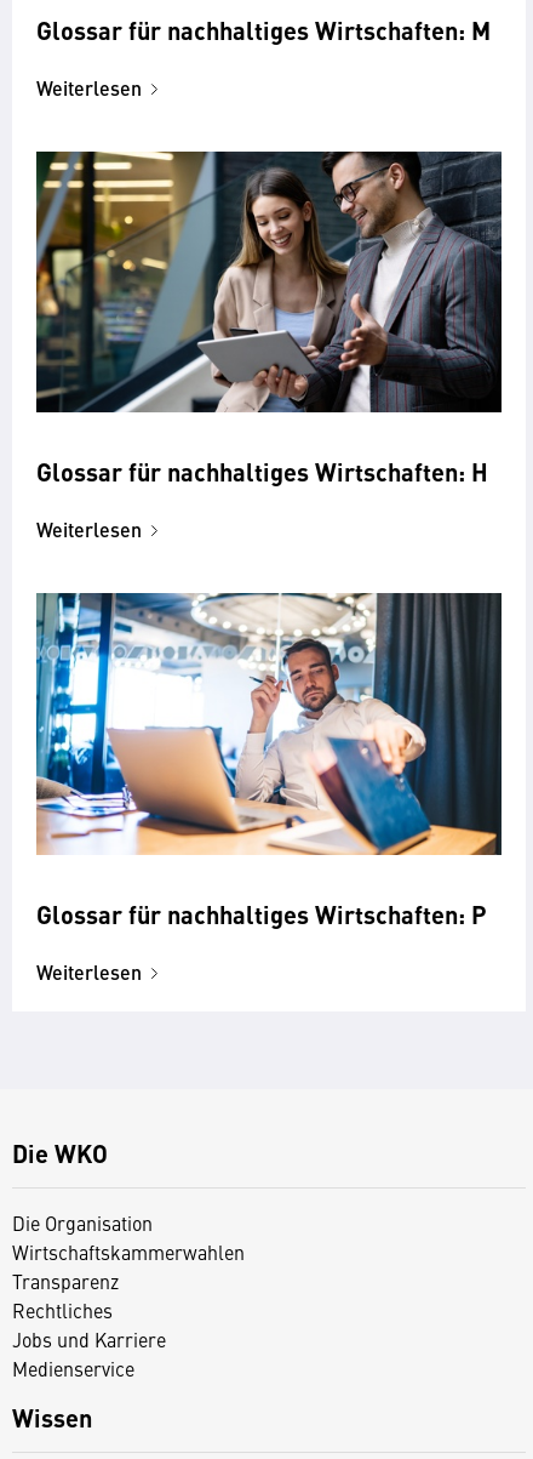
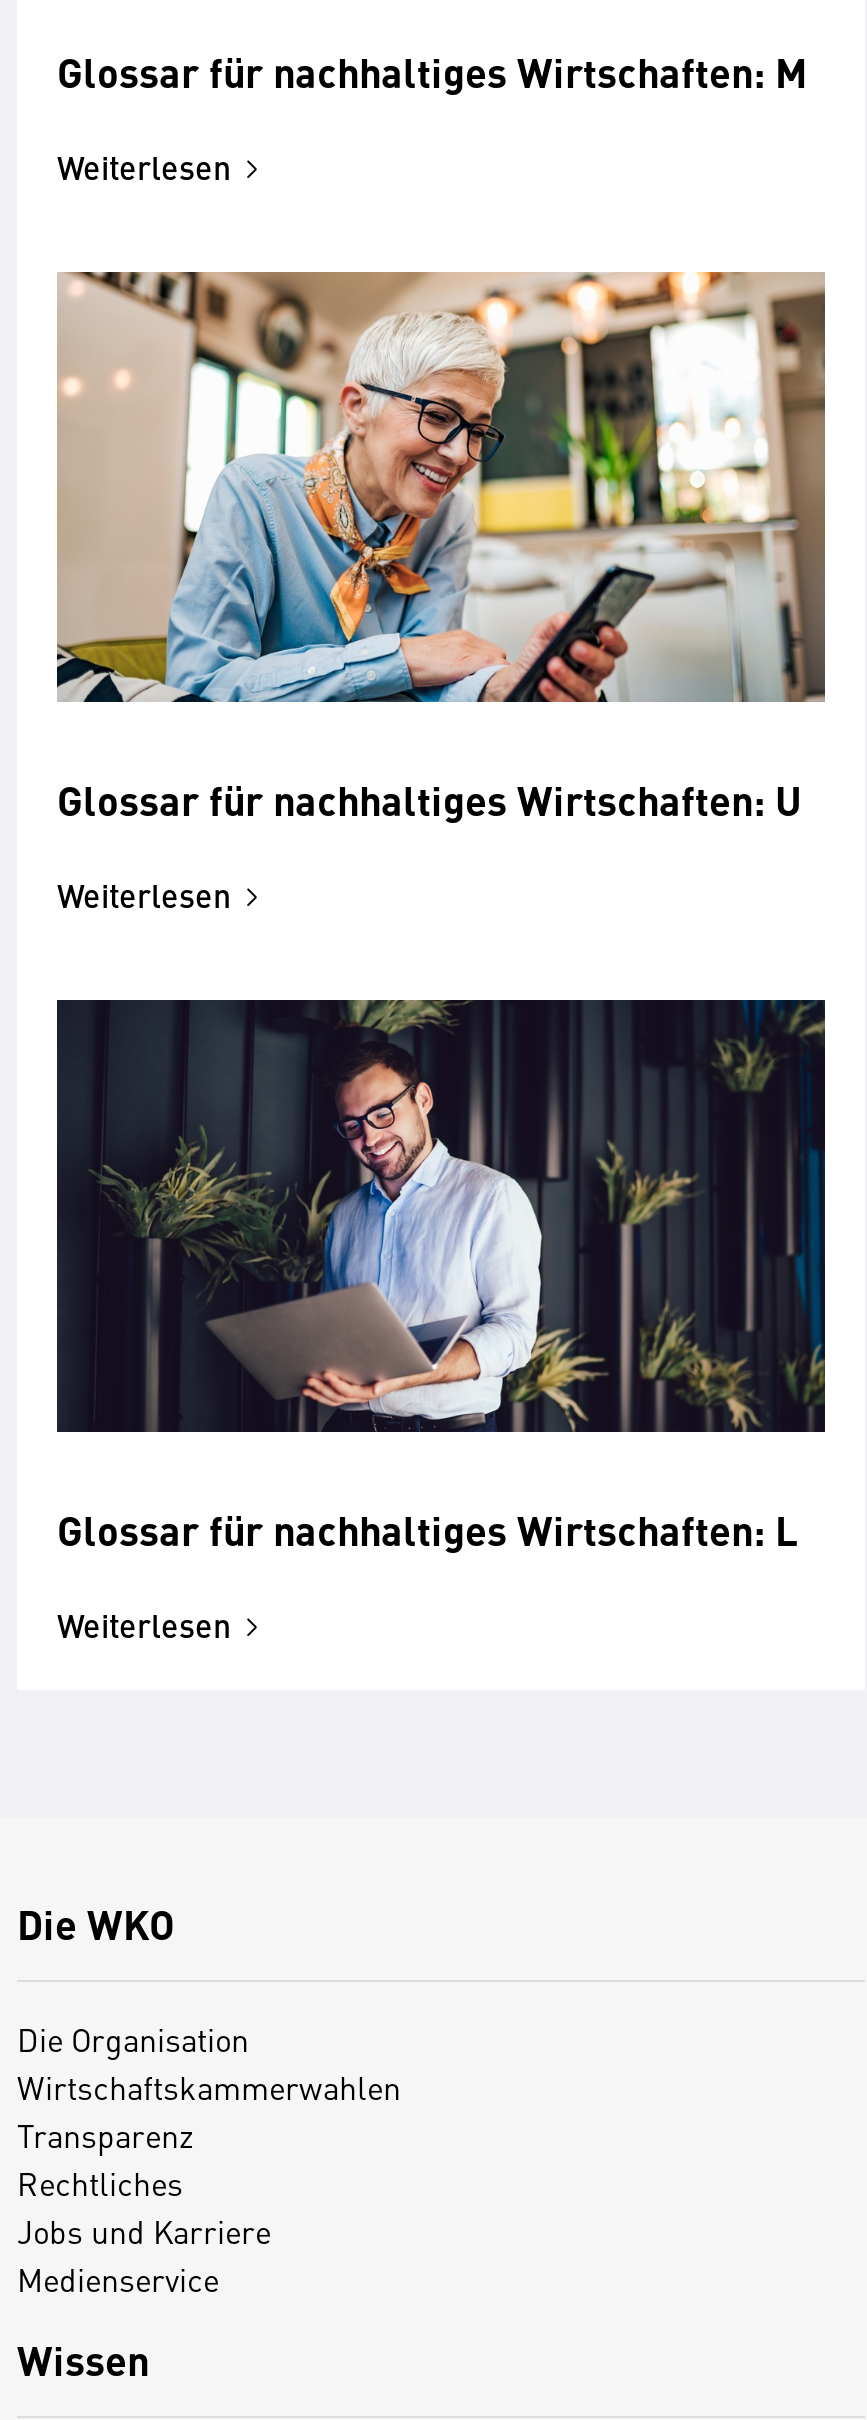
- [image]
- Glossar für nachhaltiges Wirtschaften: H
+ [image]
+ Glossar für nachhaltiges Wirtschaften: U

- [image]
- Glossar für nachhaltiges Wirtschaften: P
+ [image]
+ Glossar für nachhaltiges Wirtschaften: L
